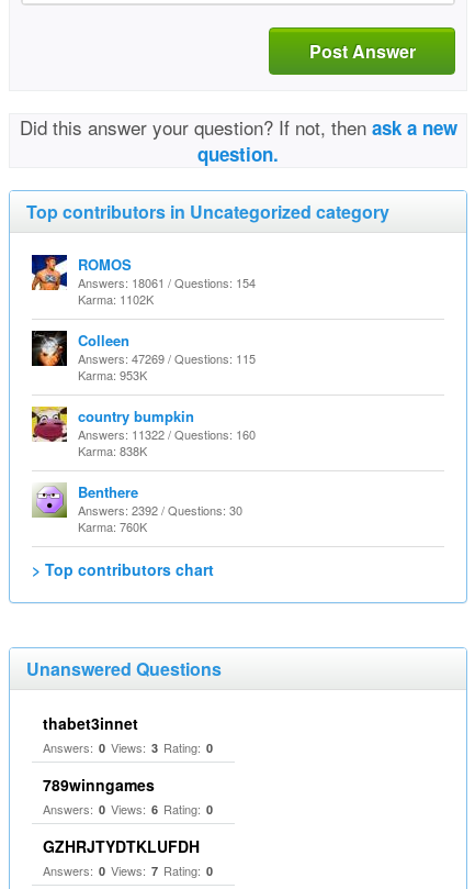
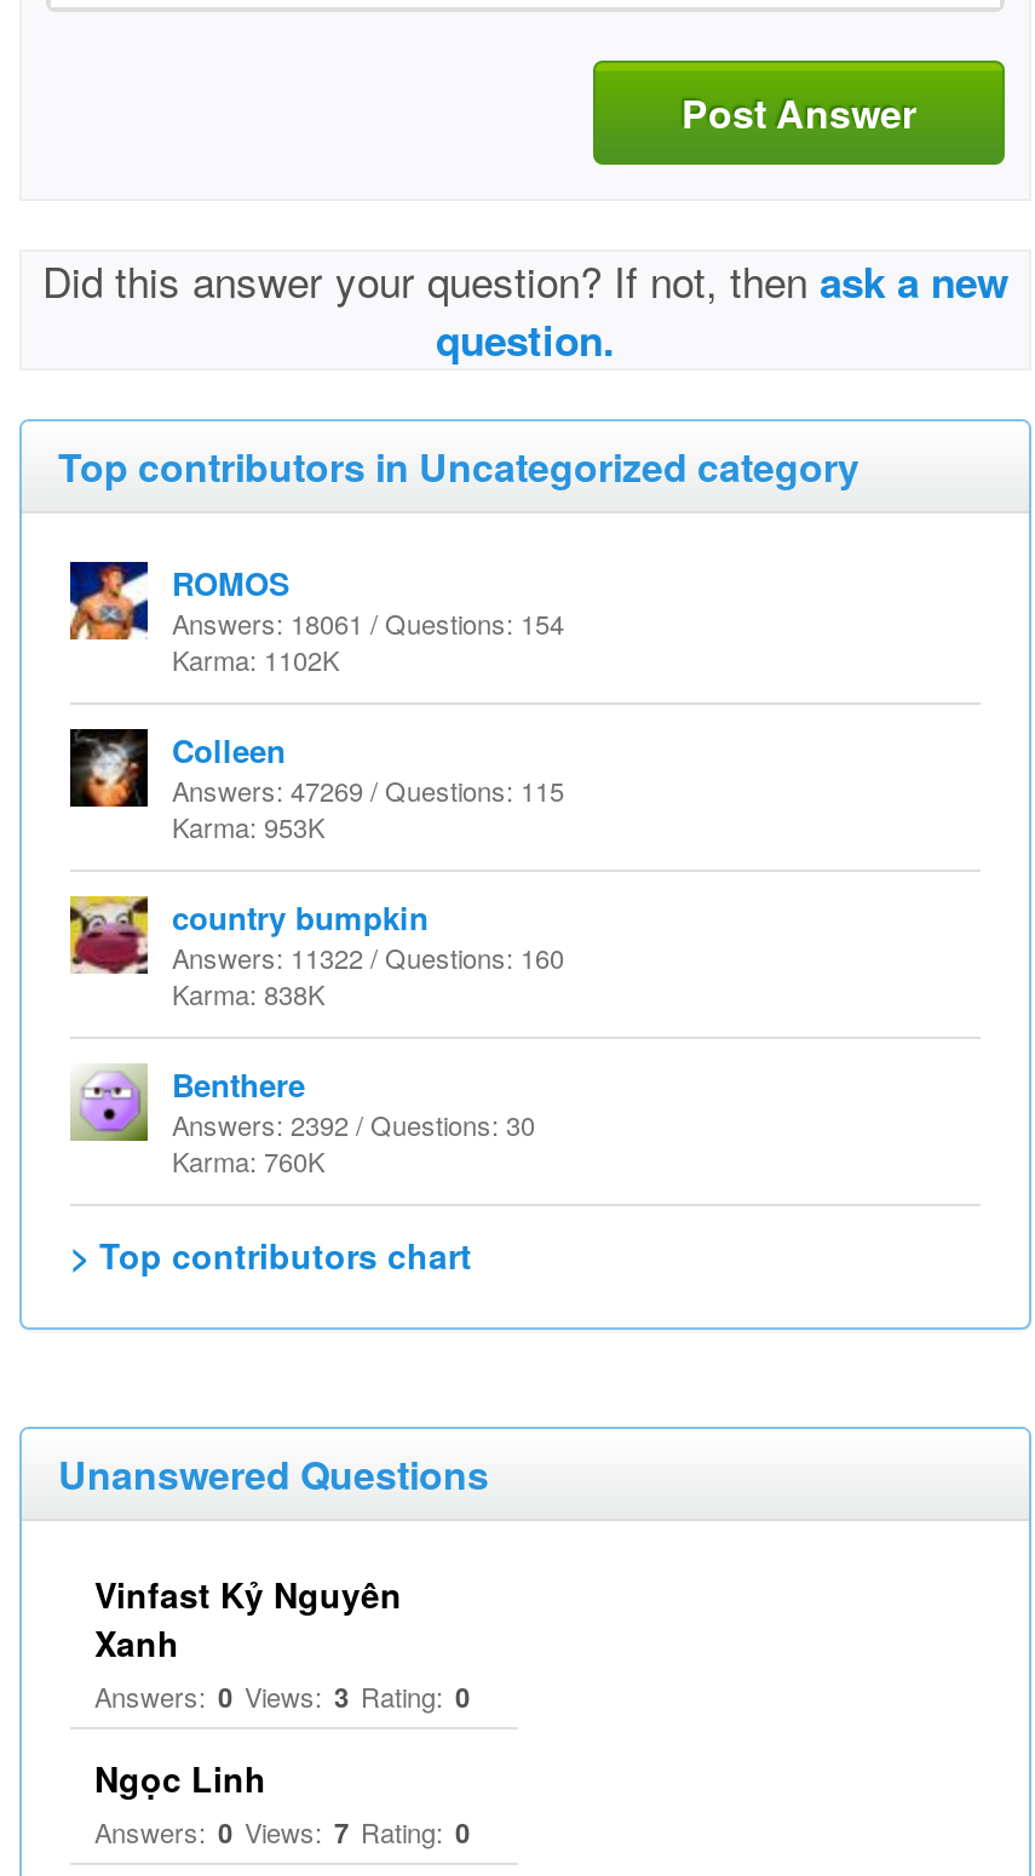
- thabet3innet
+ Vinfast Kỷ Nguyên
+ Xanh

moved down: Answers: 0 Views: 3 Rating: 0

- 789winngames
- Answers: 0 Views: 6 Rating: 0
- GZHRJTYDTKLUFDH
+ Ngọc Linh
